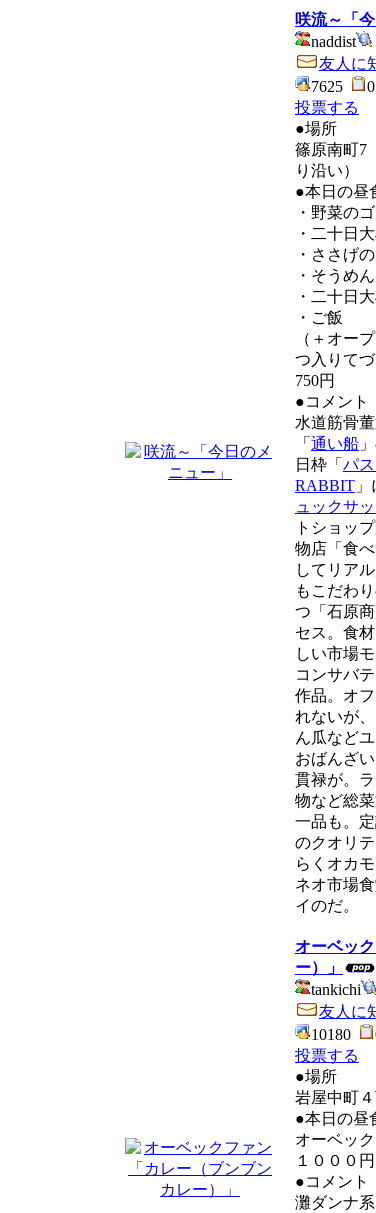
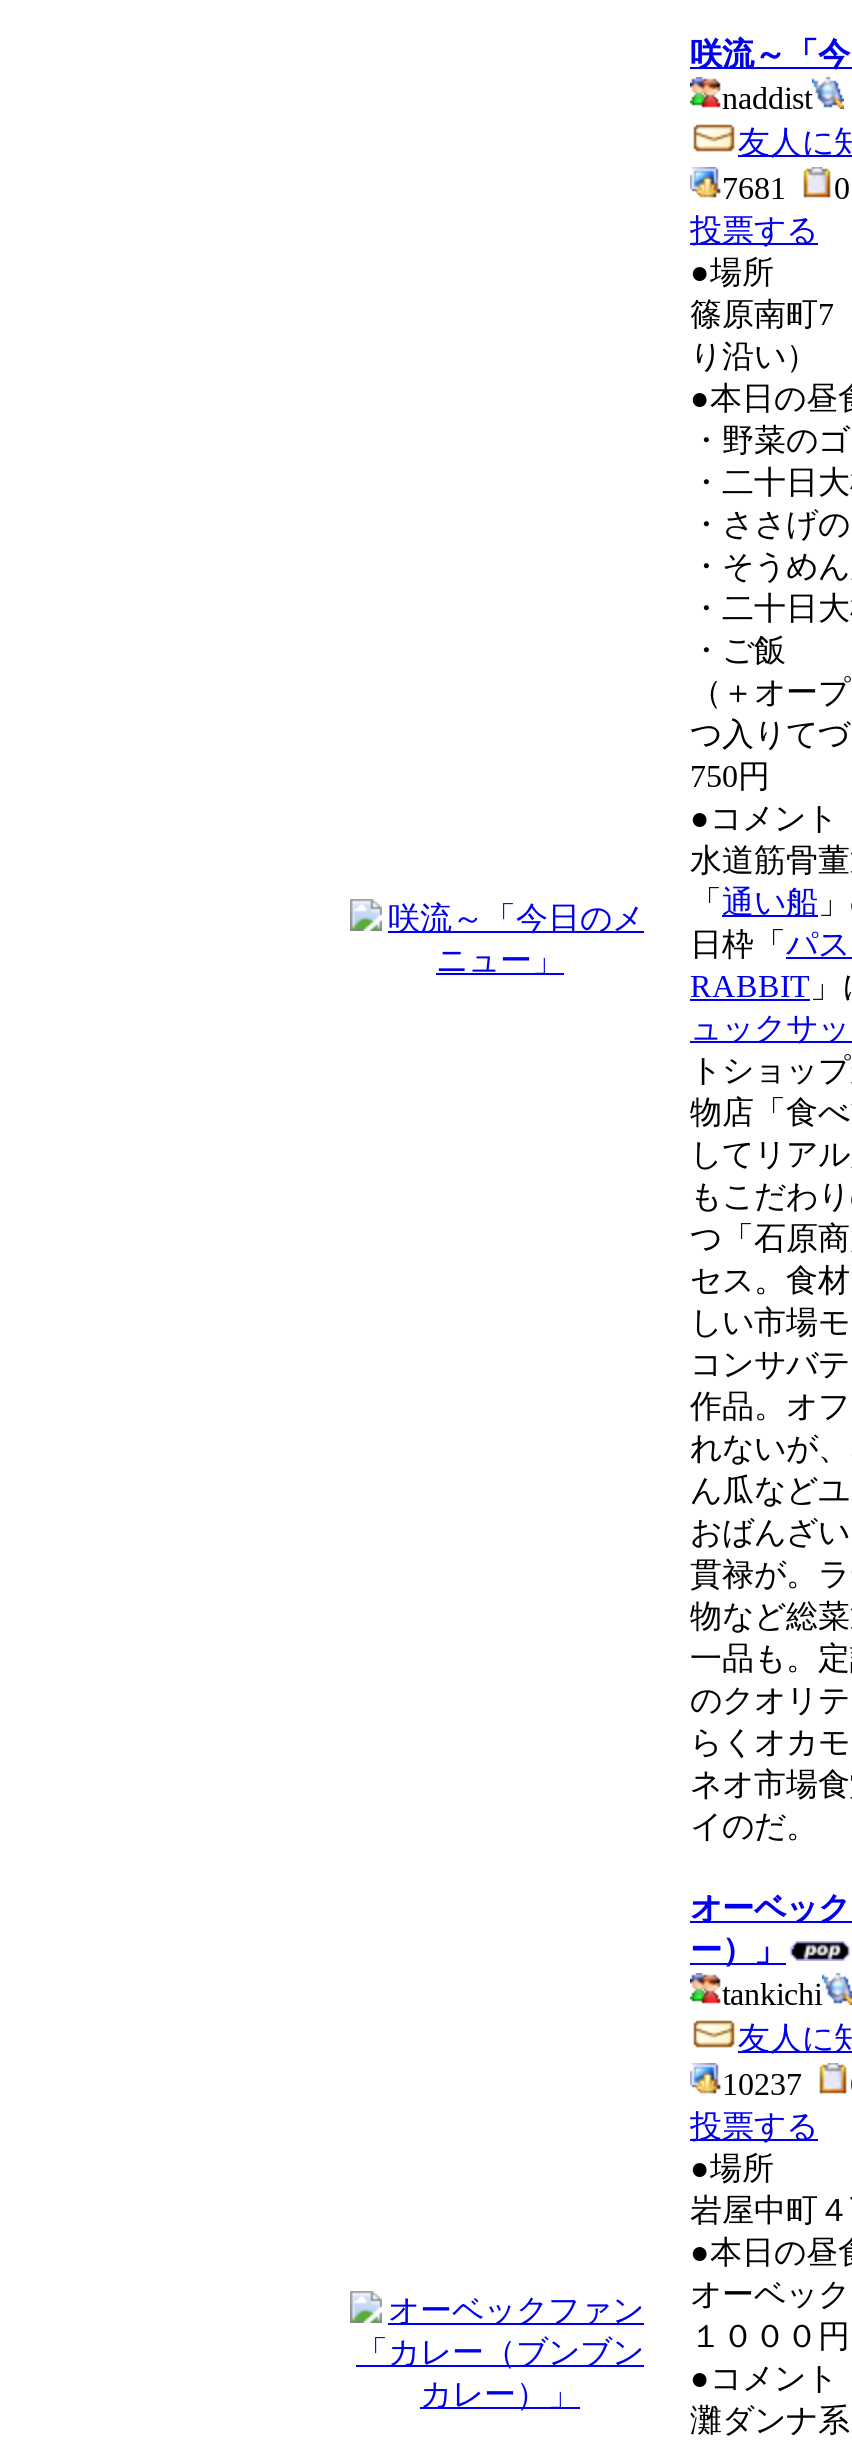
- 7625
+ 7681

- 10180
+ 10237
